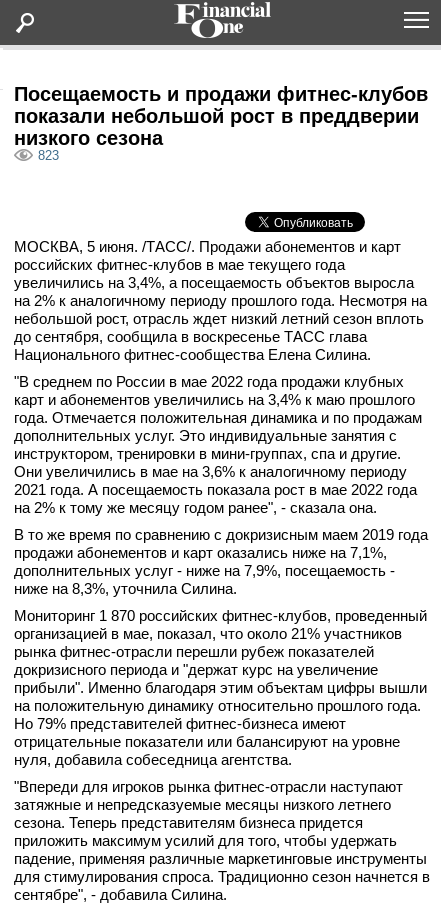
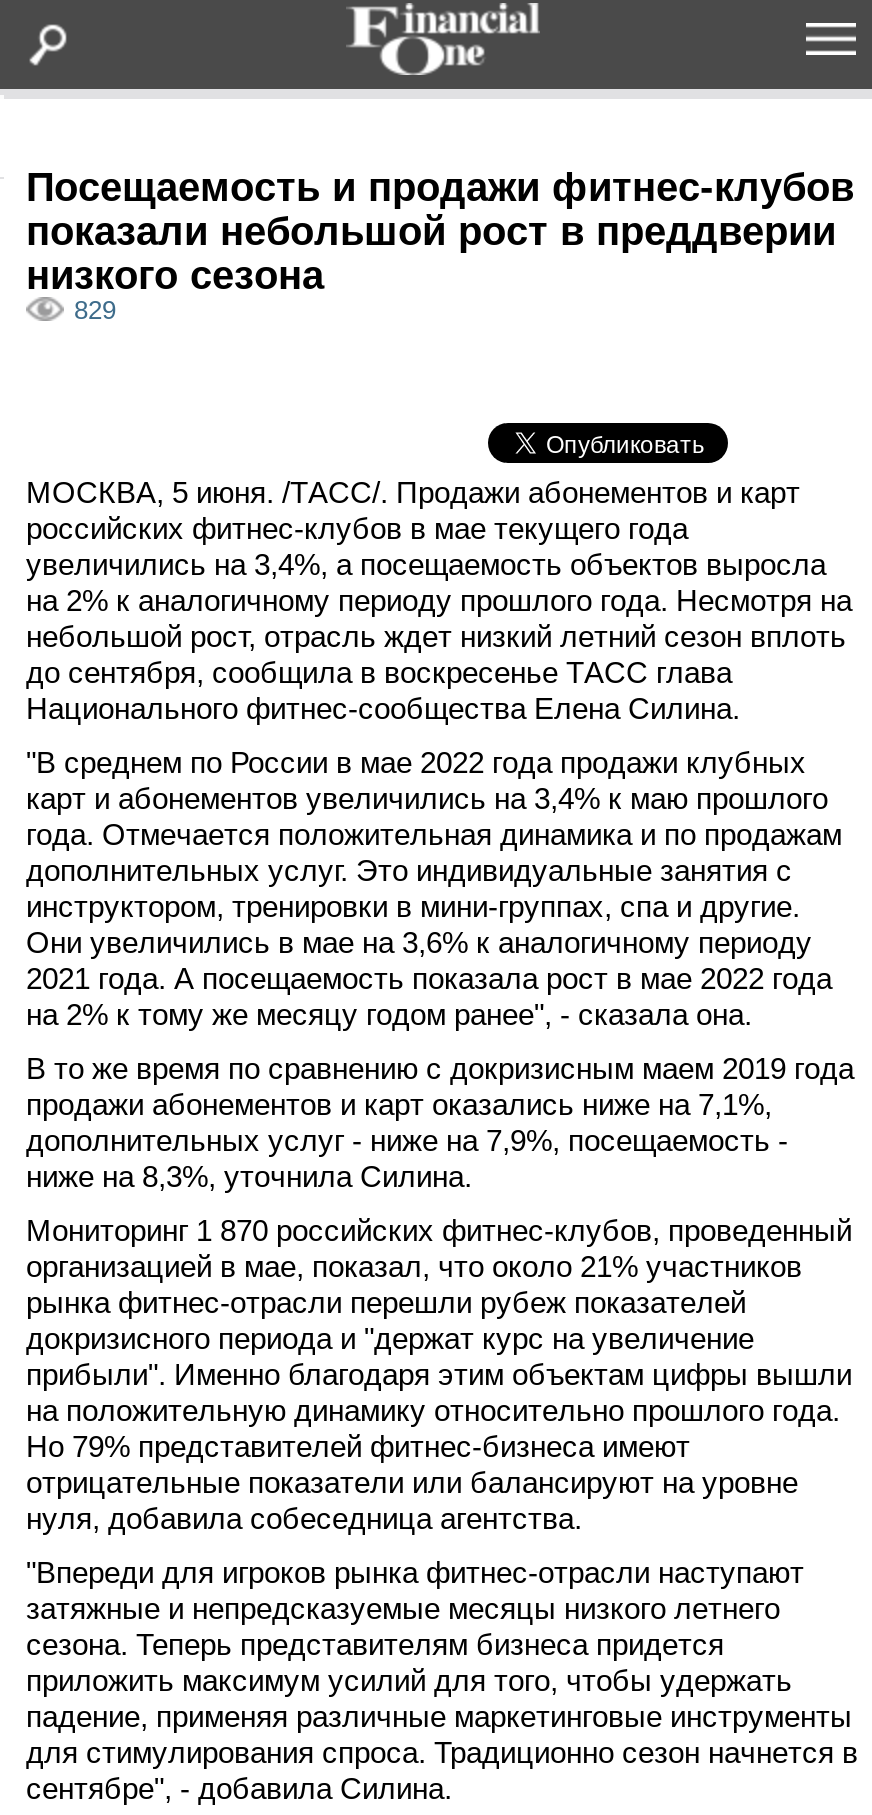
- 823
+ 829
